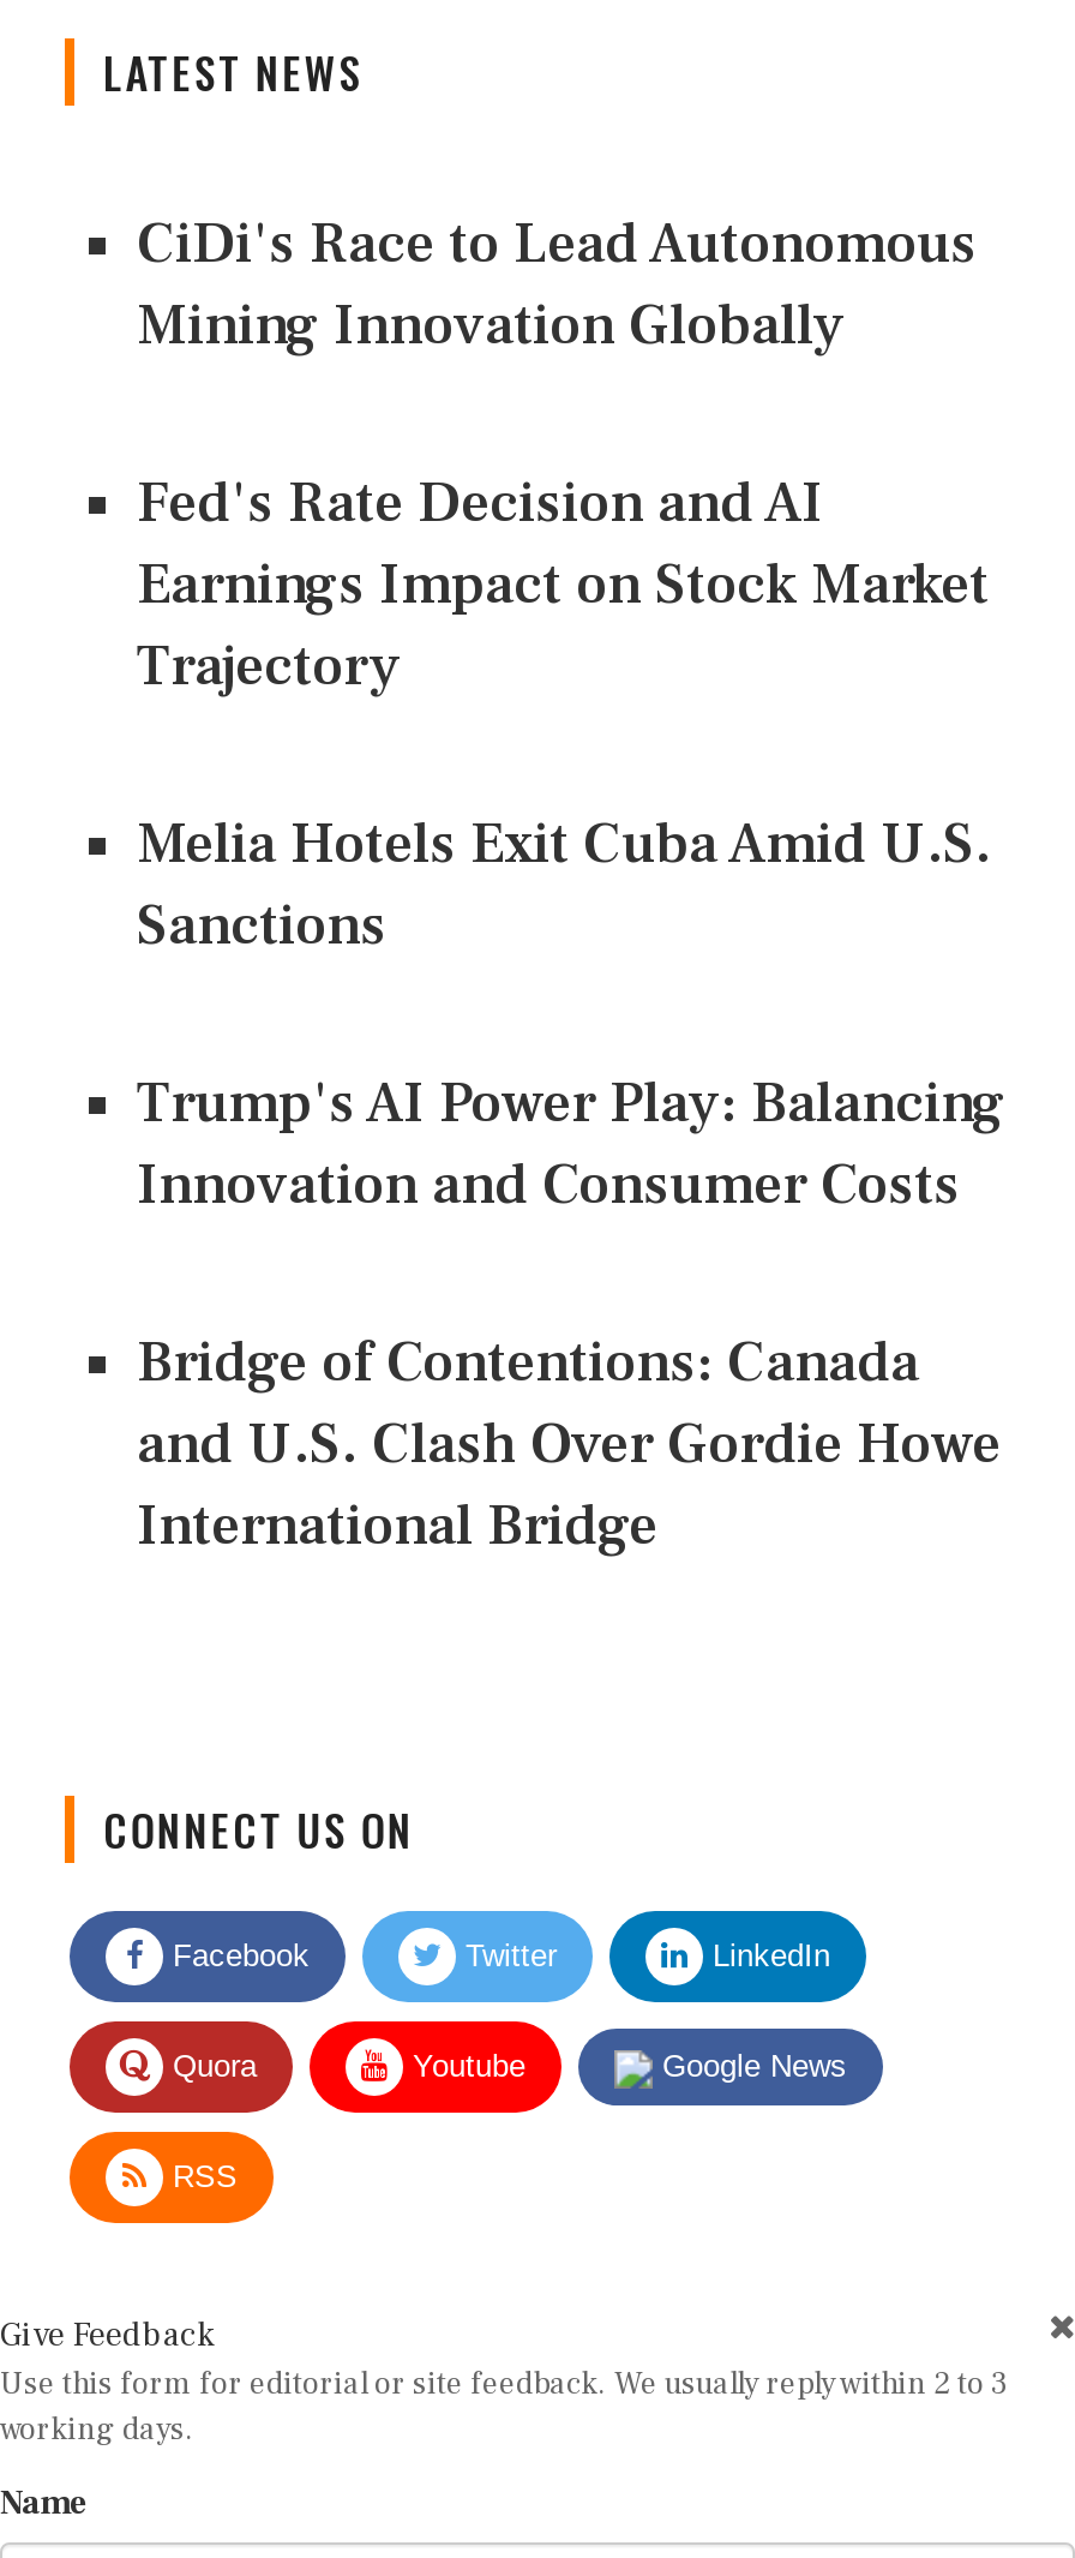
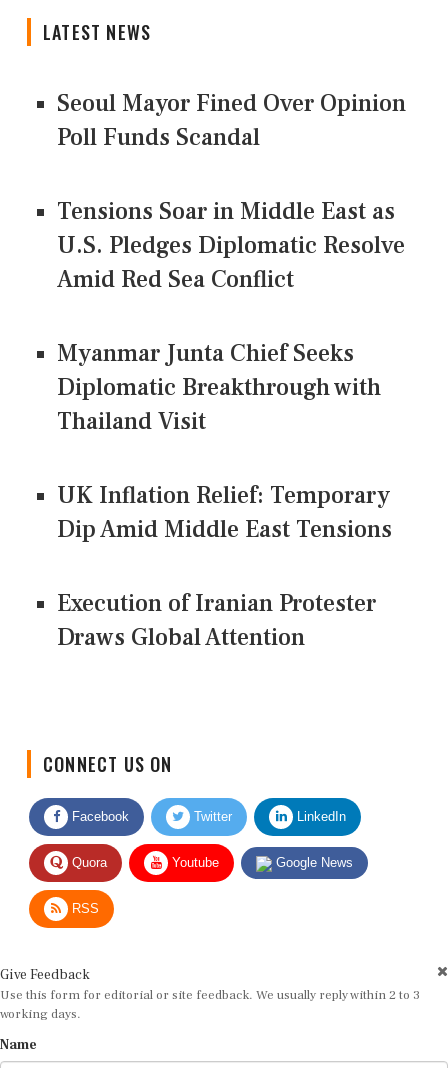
- CiDi's Race to Lead Autonomous
- Mining Innovation Globally
+ Seoul Mayor Fined Over Opinion
+ Poll Funds Scandal

- Fed's Rate Decision and AI
- Earnings Impact on Stock Market
- Trajectory
+ Tensions Soar in Middle East as
+ U.S. Pledges Diplomatic Resolve
+ Amid Red Sea Conflict

- Melia Hotels Exit Cuba Amid U.S.
- Sanctions
+ Myanmar Junta Chief Seeks
+ Diplomatic Breakthrough with
+ Thailand Visit

- Trump's AI Power Play: Balancing
- Innovation and Consumer Costs
+ UK Inflation Relief: Temporary
+ Dip Amid Middle East Tensions

- Bridge of Contentions: Canada
- and U.S. Clash Over Gordie Howe
- International Bridge
+ Execution of Iranian Protester
+ Draws Global Attention
